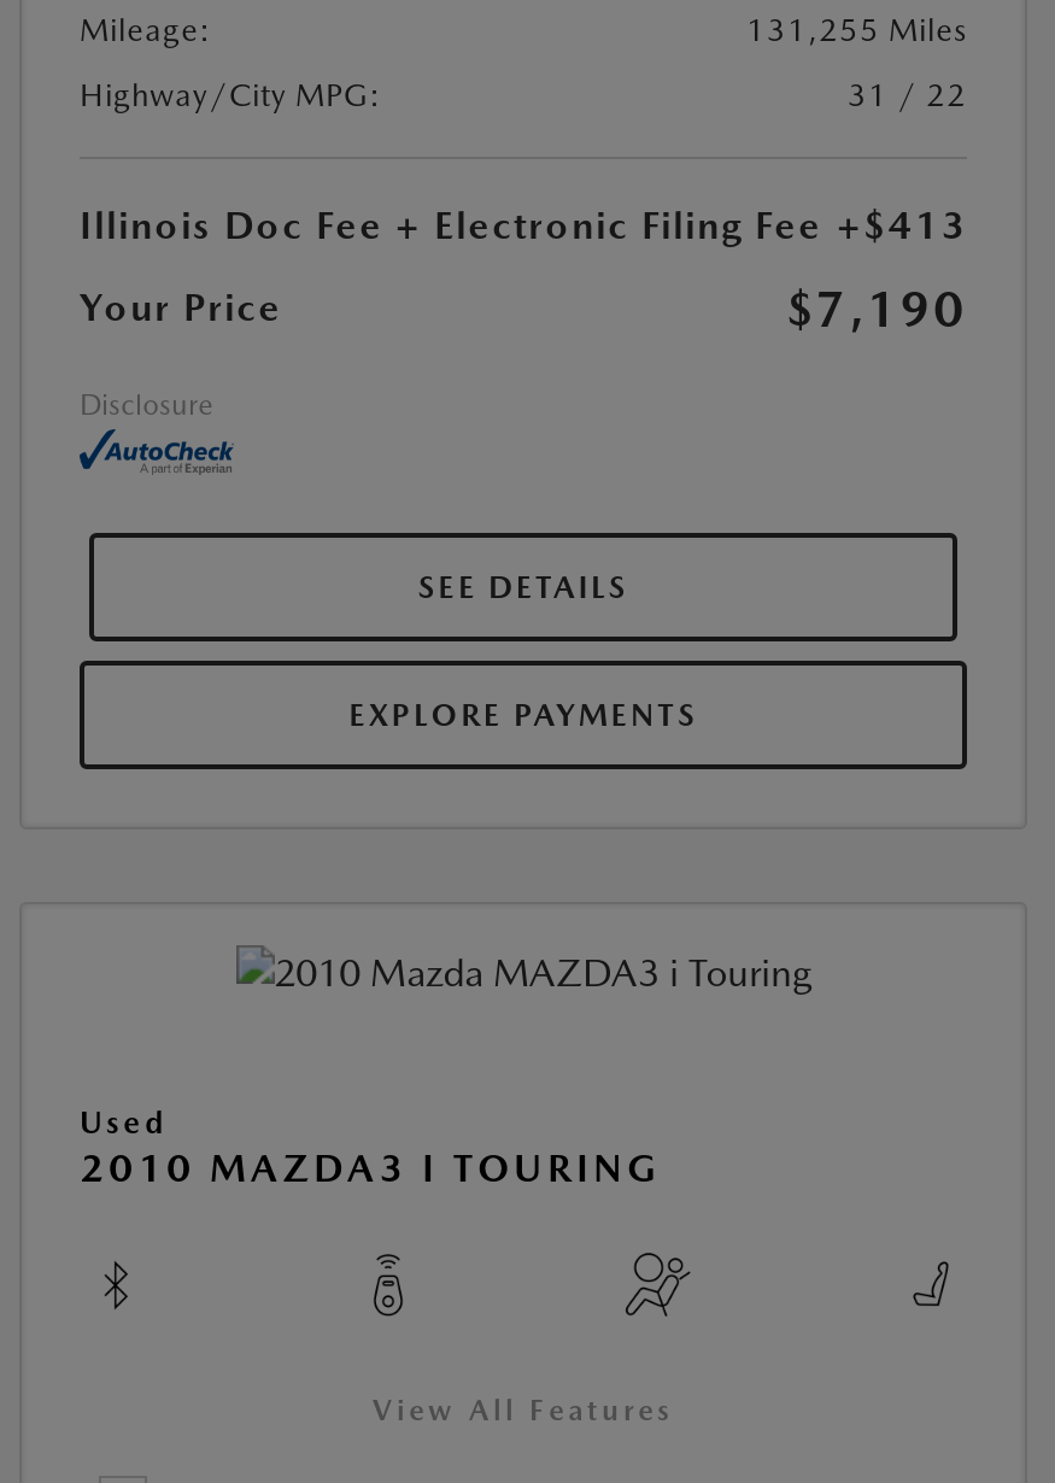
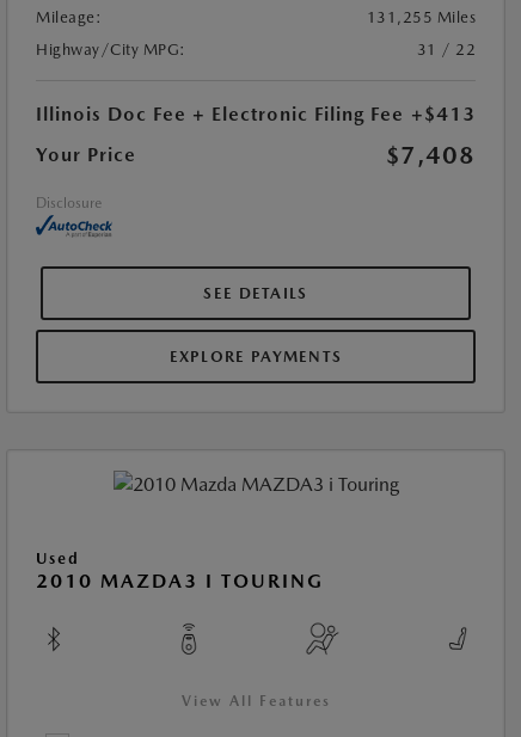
- $7,190
+ $7,408
